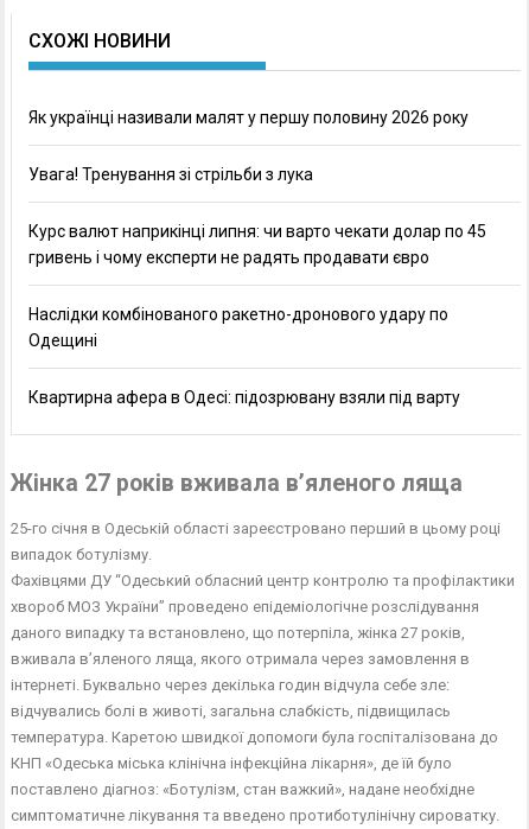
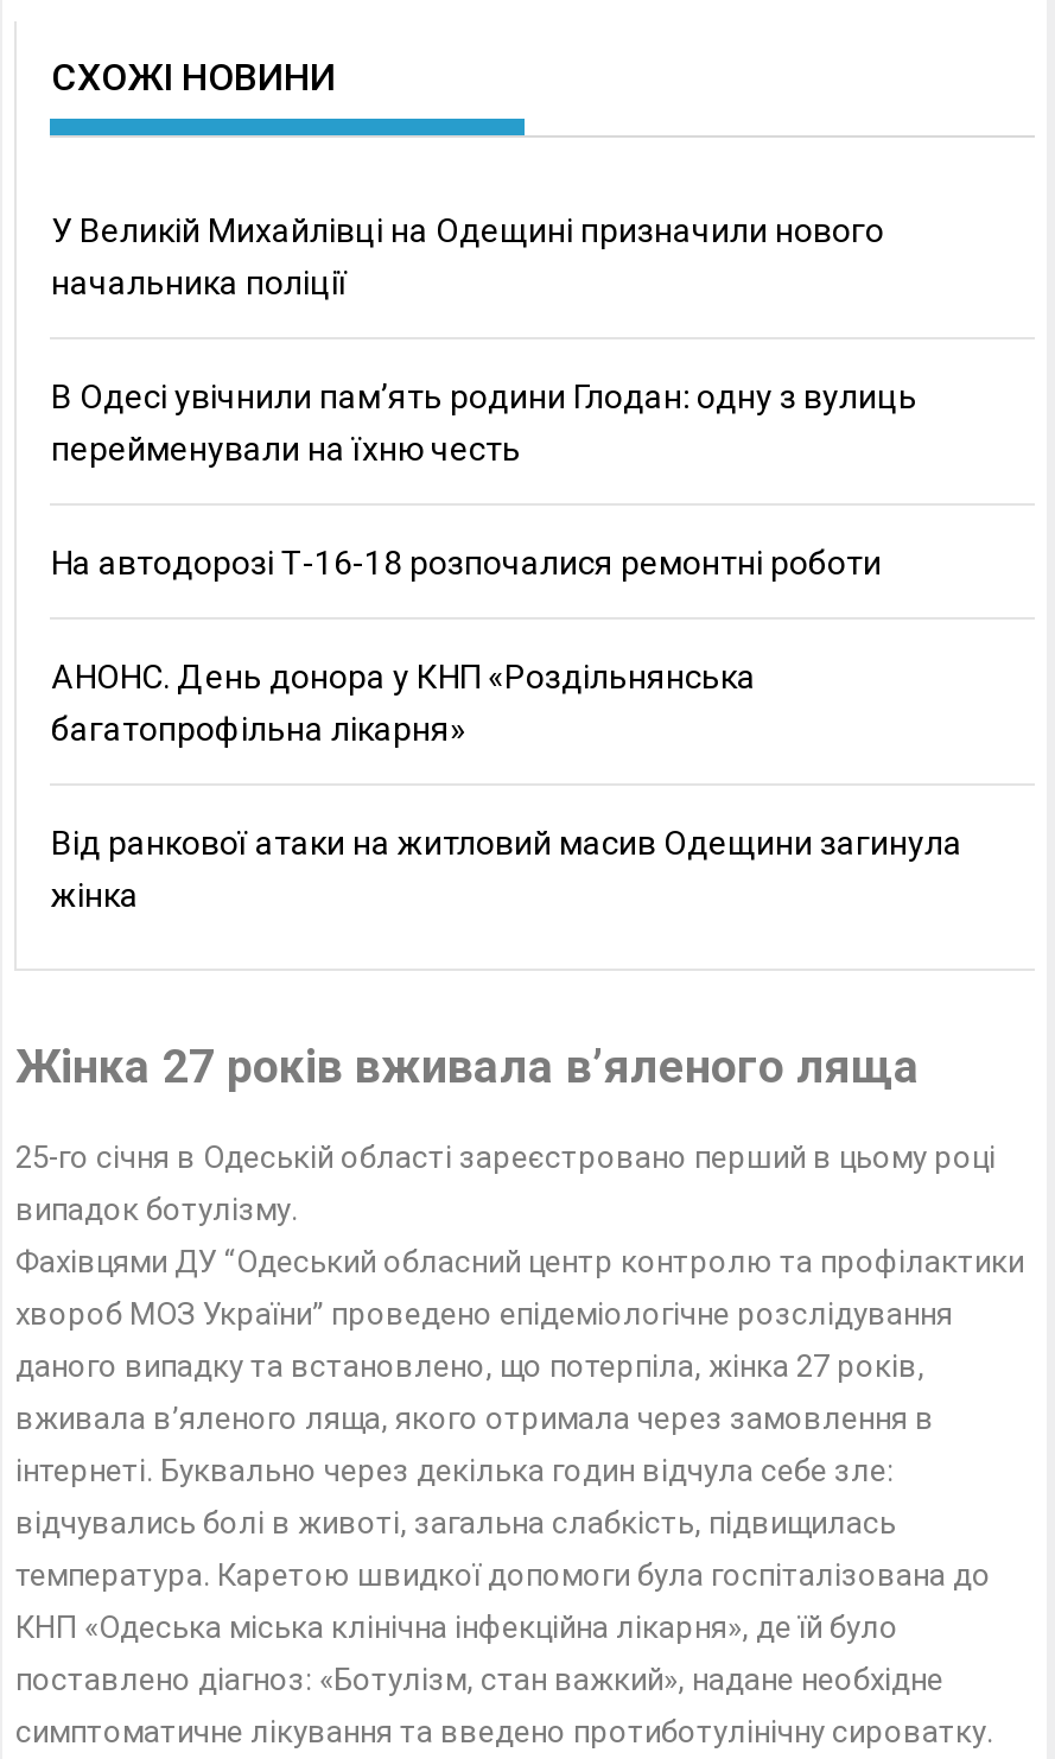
- Як українці називали малят у першу половину 2026 року
+ У Великій Михайлівці на Одещині призначили нового
+ начальника поліції

- Увага! Тренування зі стрільби з лука
+ В Одесі увічнили пам’ять родини Глодан: одну з вулиць
+ перейменували на їхню честь

- Курс валют наприкінці липня: чи варто чекати долар по 45
- гривень і чому експерти не радять продавати євро
+ На автодорозі Т-16-18 розпочалися ремонтні роботи

- Наслідки комбінованого ракетно-дронового удару по
- Одещині
+ АНОНС. День донора у КНП «Роздільнянська
+ багатопрофільна лікарня»

- Квартирна афера в Одесі: підозрювану взяли під варту
+ Від ранкової атаки на житловий масив Одещини загинула
+ жінка
